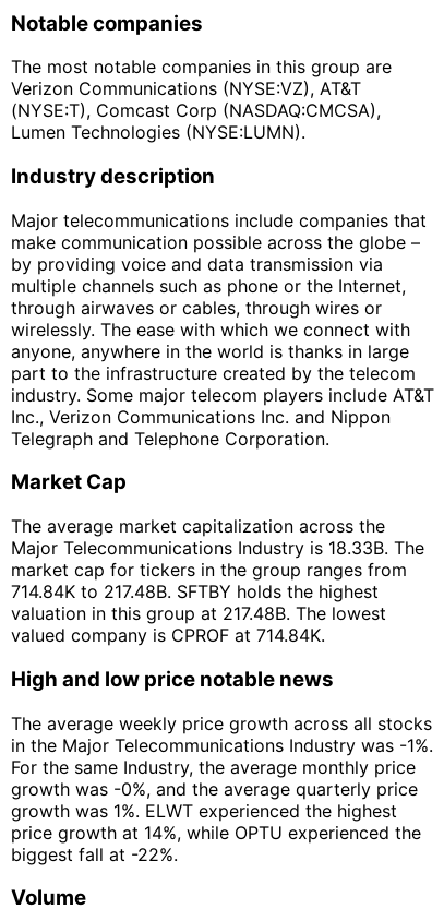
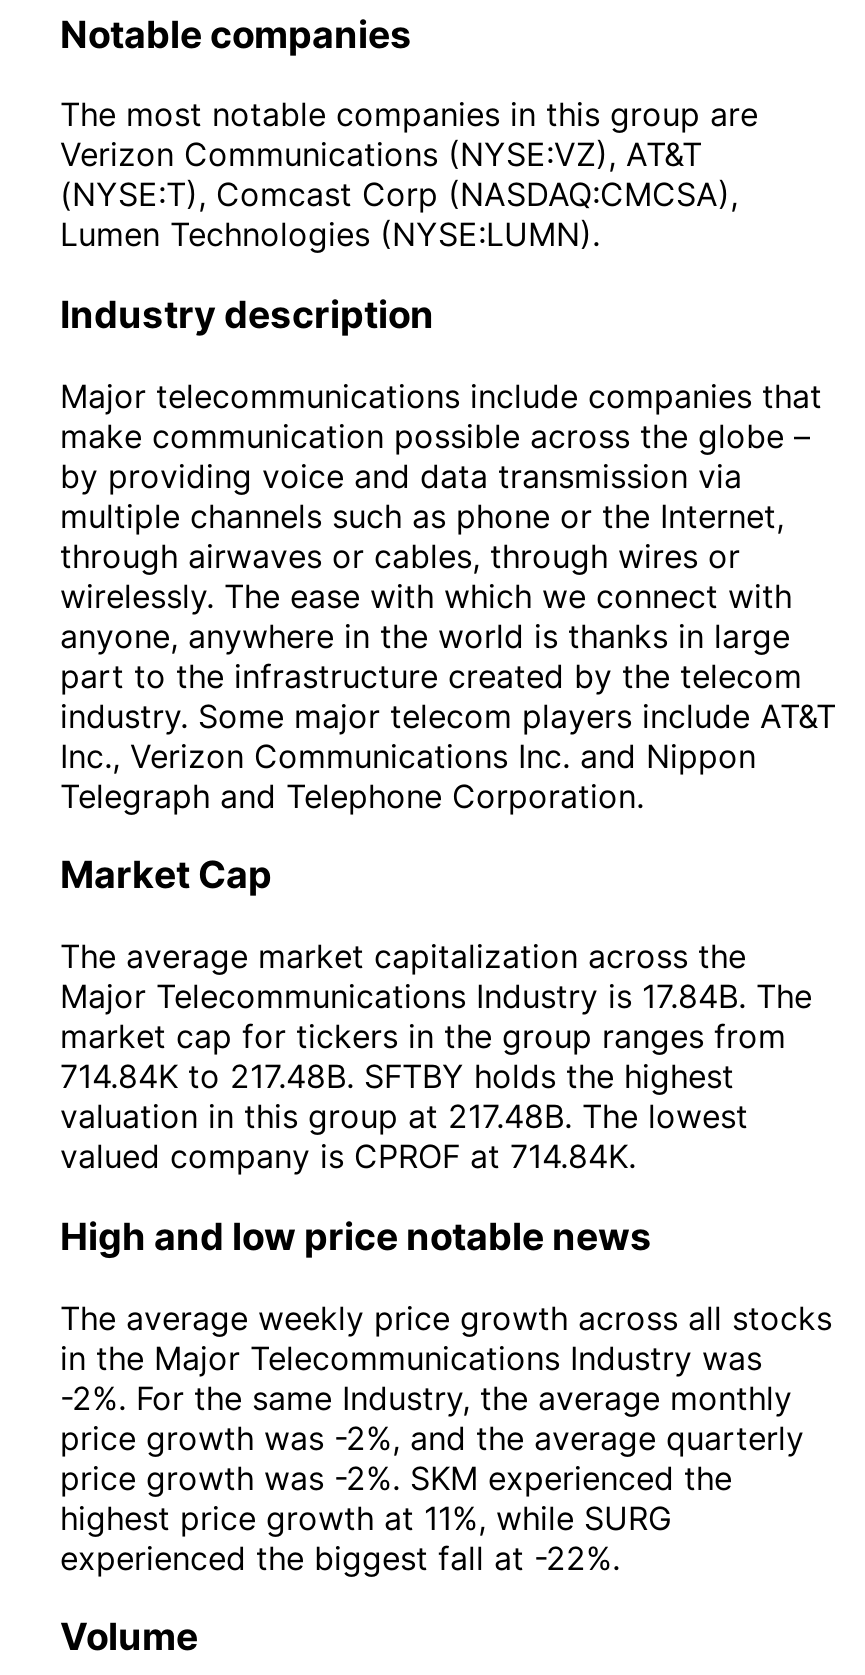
- Major Telecommunications Industry is 18.33B. The
+ Major Telecommunications Industry is 17.84B. The

- in the Major Telecommunications Industry was -1%.
- For the same Industry, the average monthly price
- growth was -0%, and the average quarterly price
- growth was 1%. ELWT experienced the highest
- price growth at 14%, while OPTU experienced the
- biggest fall at -22%.
+ in the Major Telecommunications Industry was
+ -2%. For the same Industry, the average monthly
+ price growth was -2%, and the average quarterly
+ price growth was -2%. SKM experienced the
+ highest price growth at 11%, while SURG
+ experienced the biggest fall at -22%.
